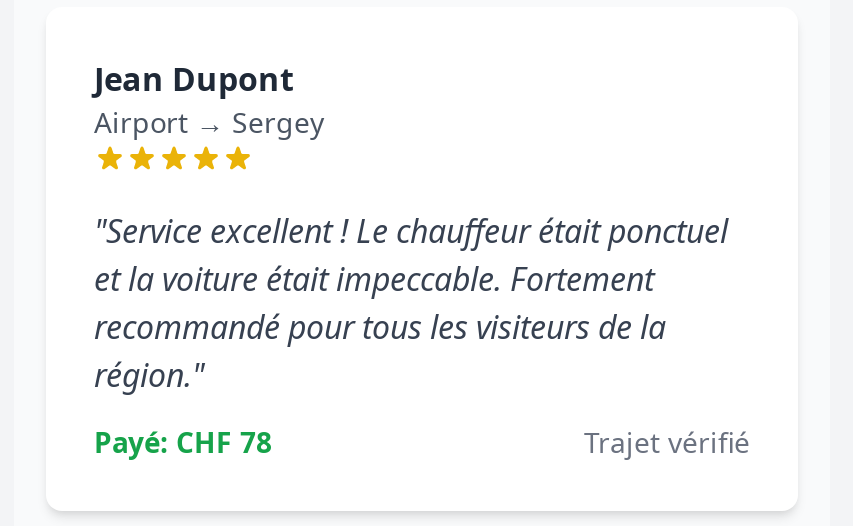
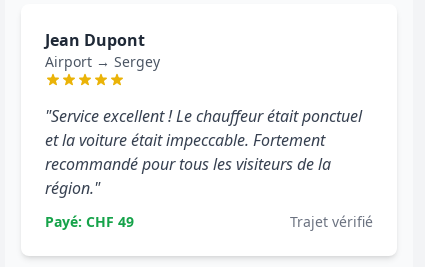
- Payé: CHF 78
+ Payé: CHF 49
